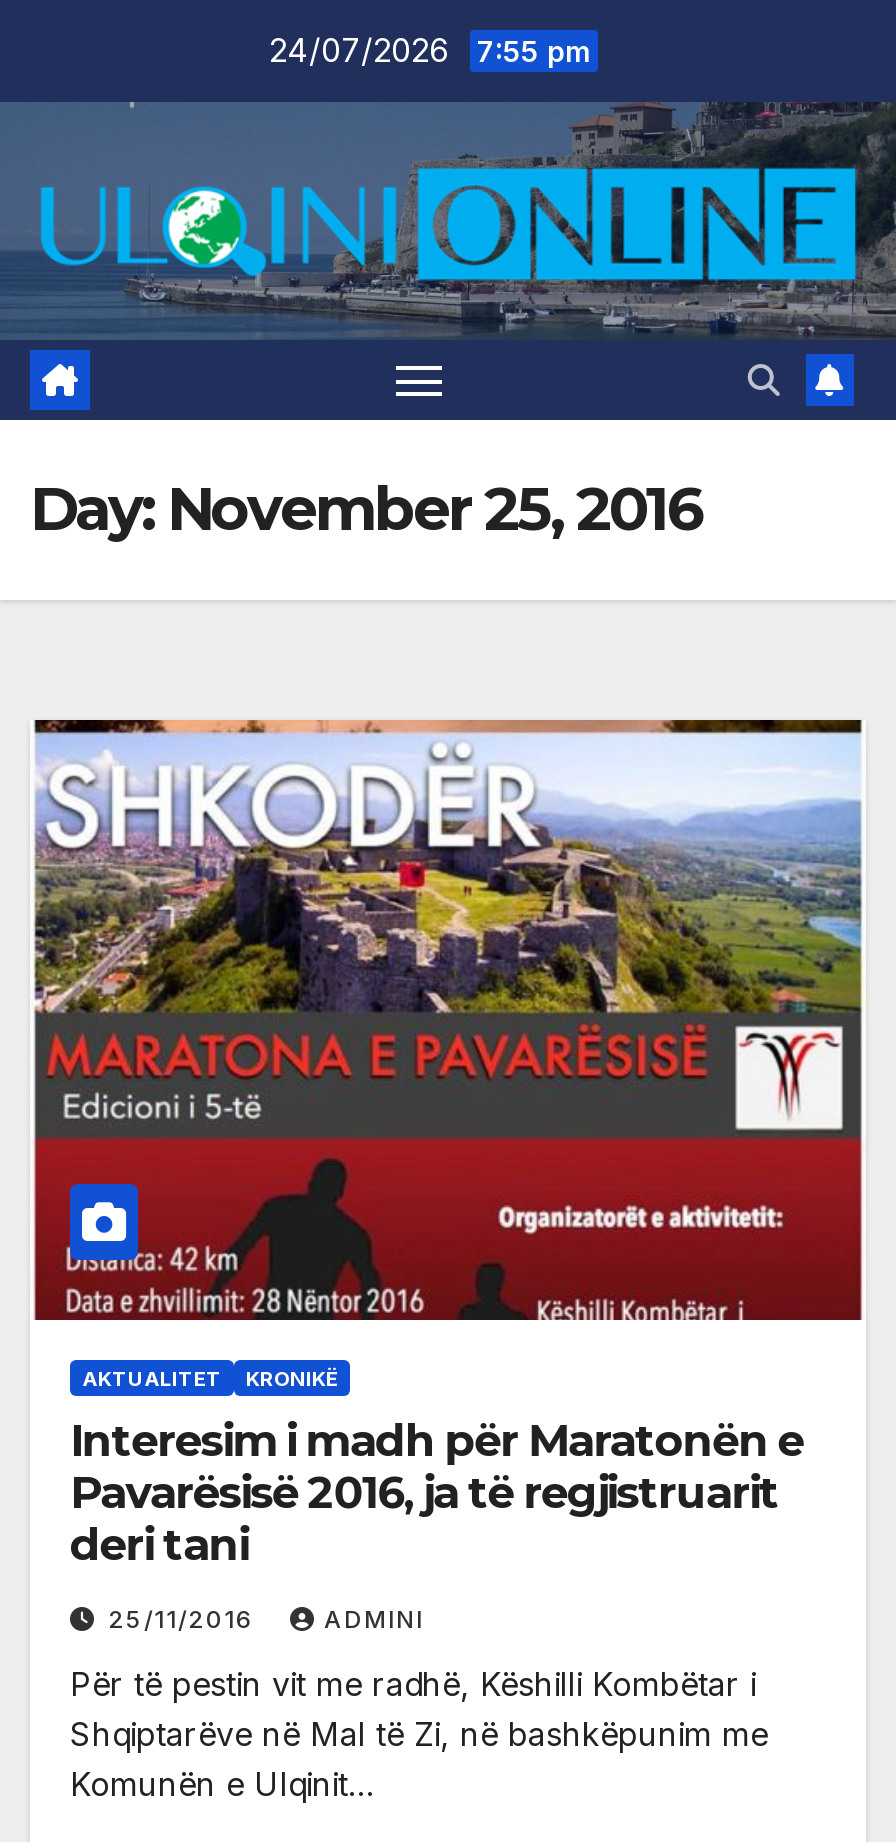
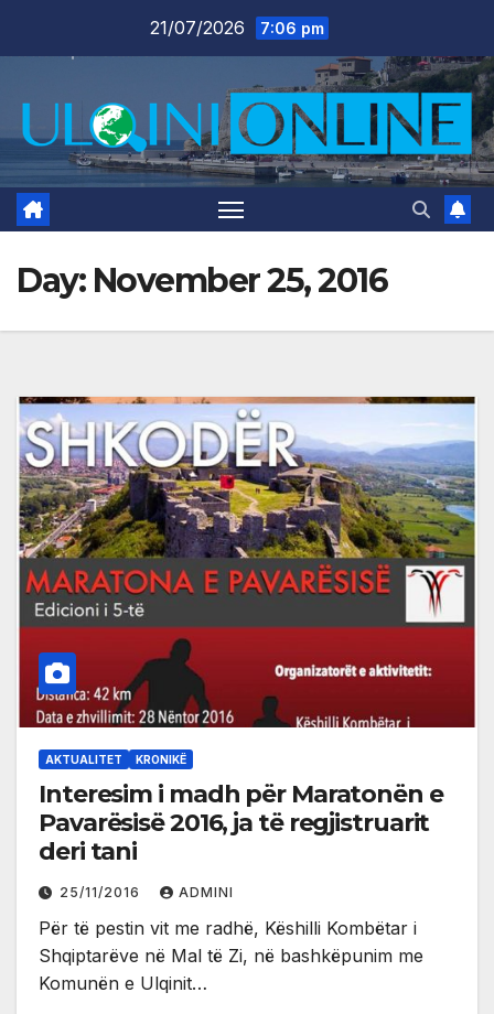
- 24/07/2026 7:55 pm
+ 21/07/2026 7:06 pm
